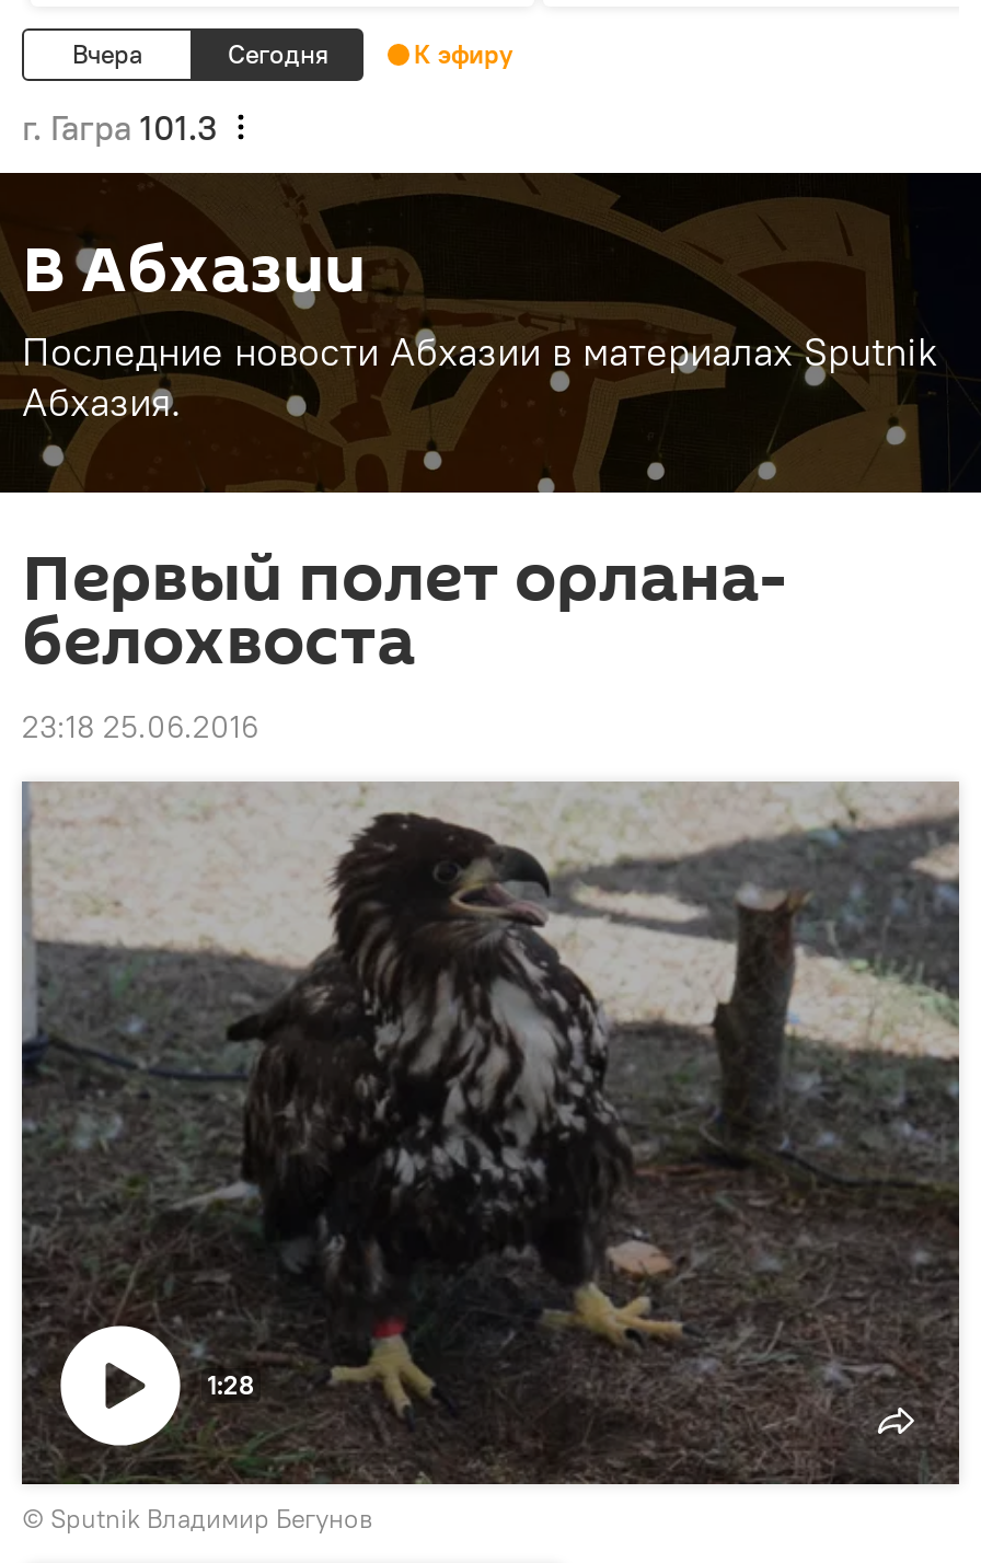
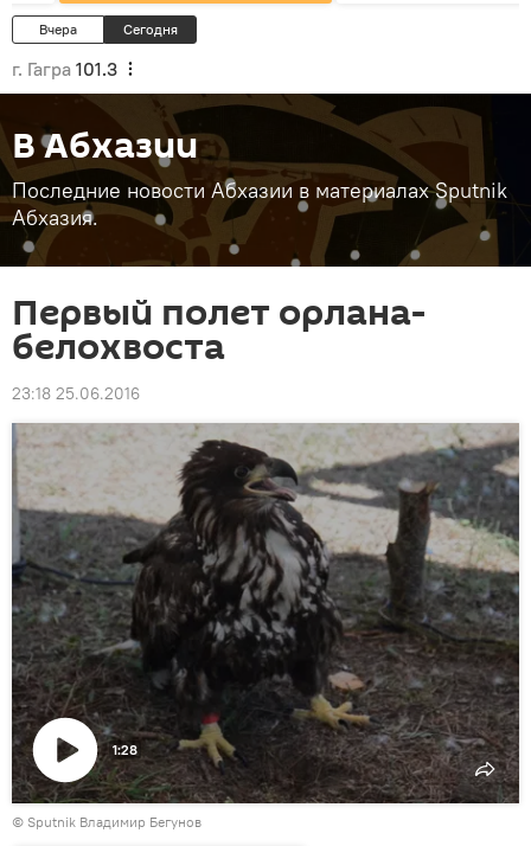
- К эфиру
